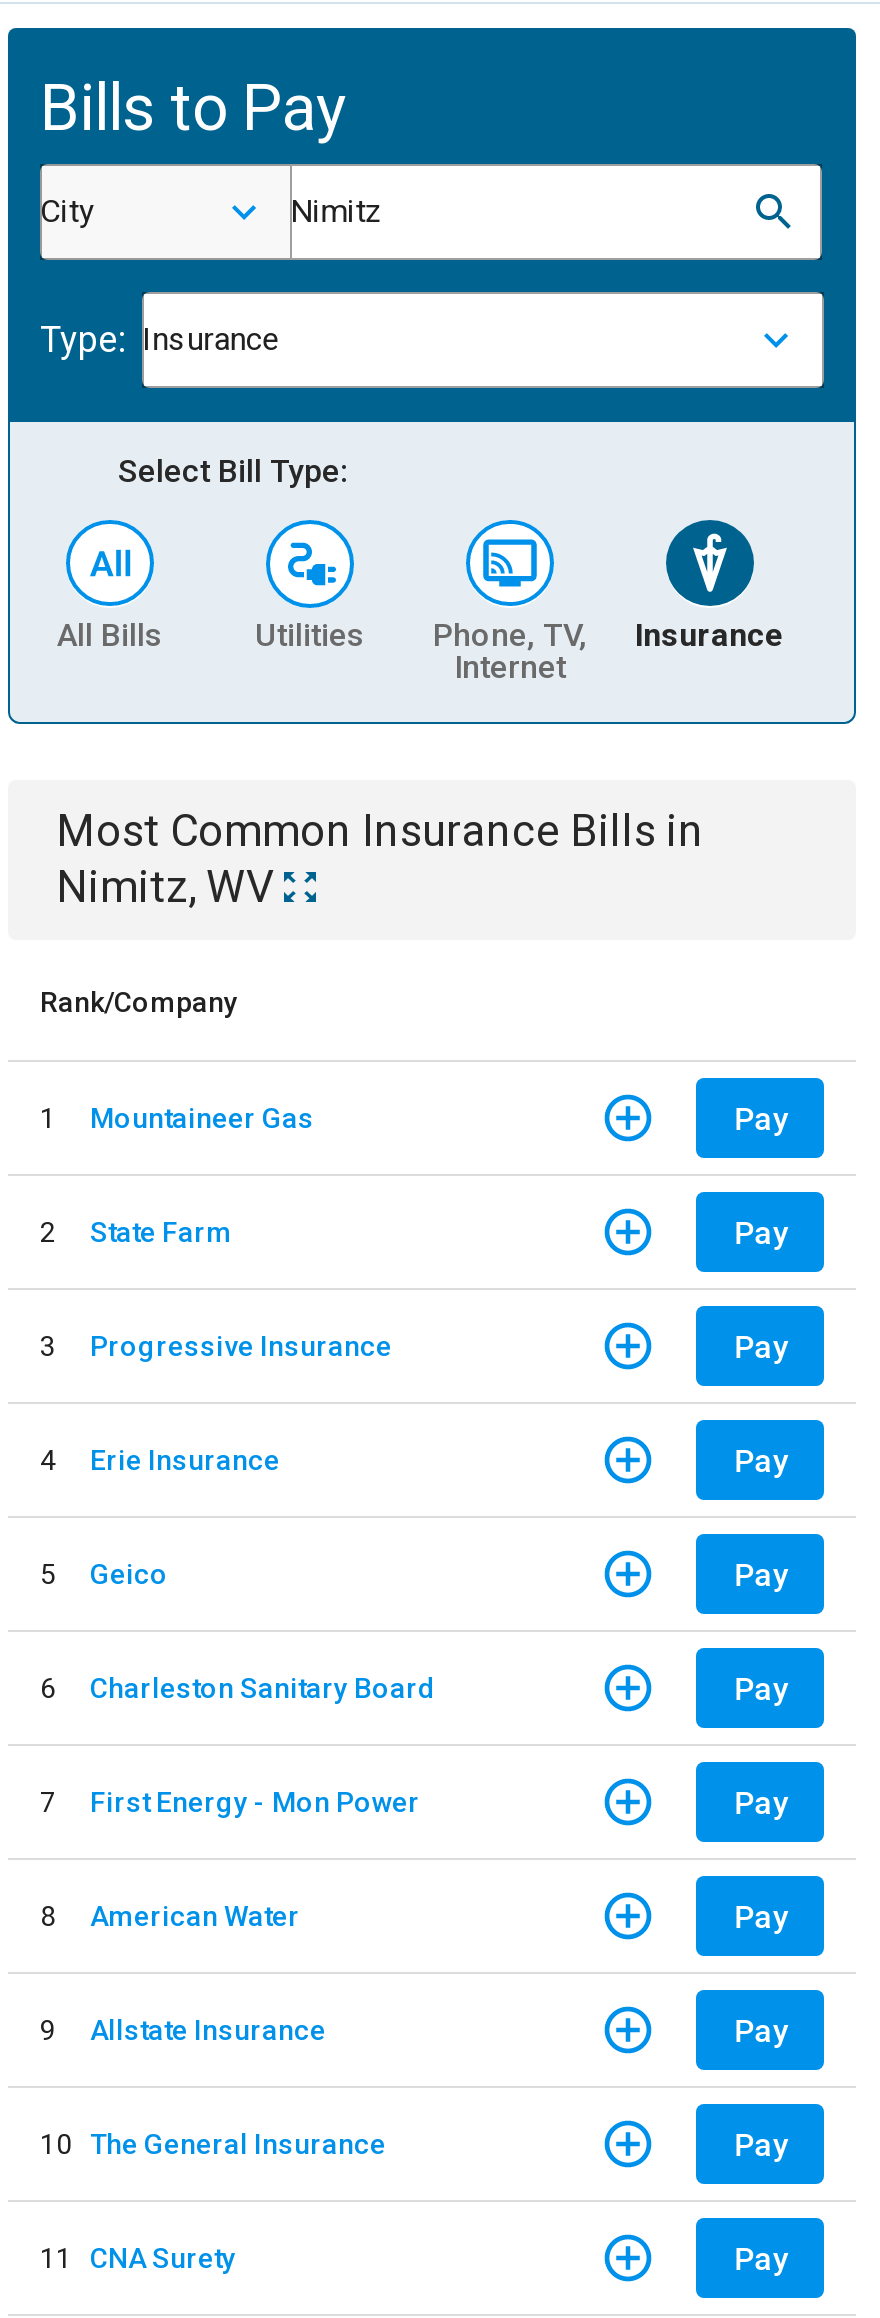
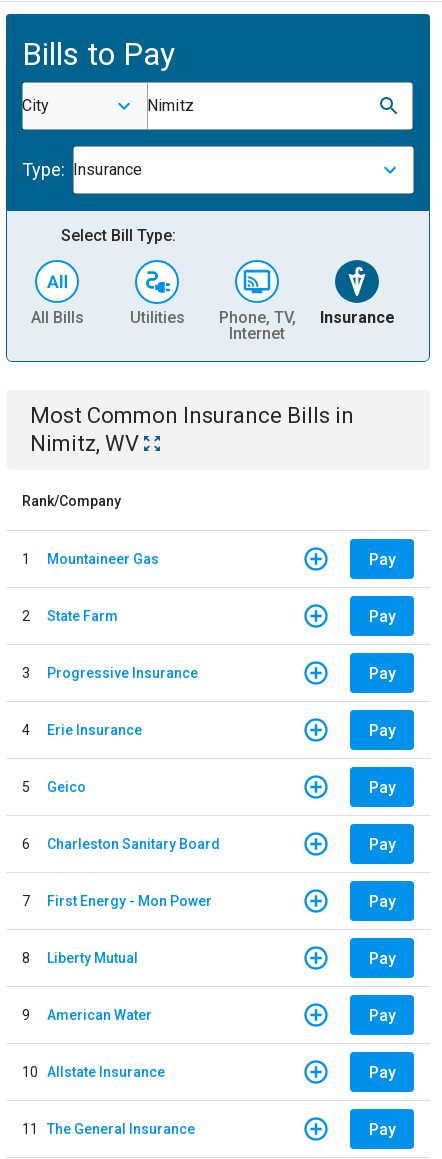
moved down: American Water

+ Liberty Mutual

- Allstate Insurance

- 10 The General Insurance
+ 10 Allstate Insurance

- 11 CNA Surety
+ 11 The General Insurance
